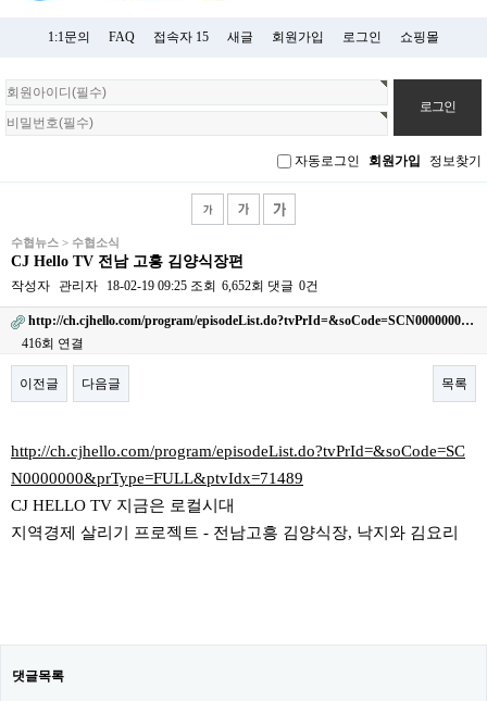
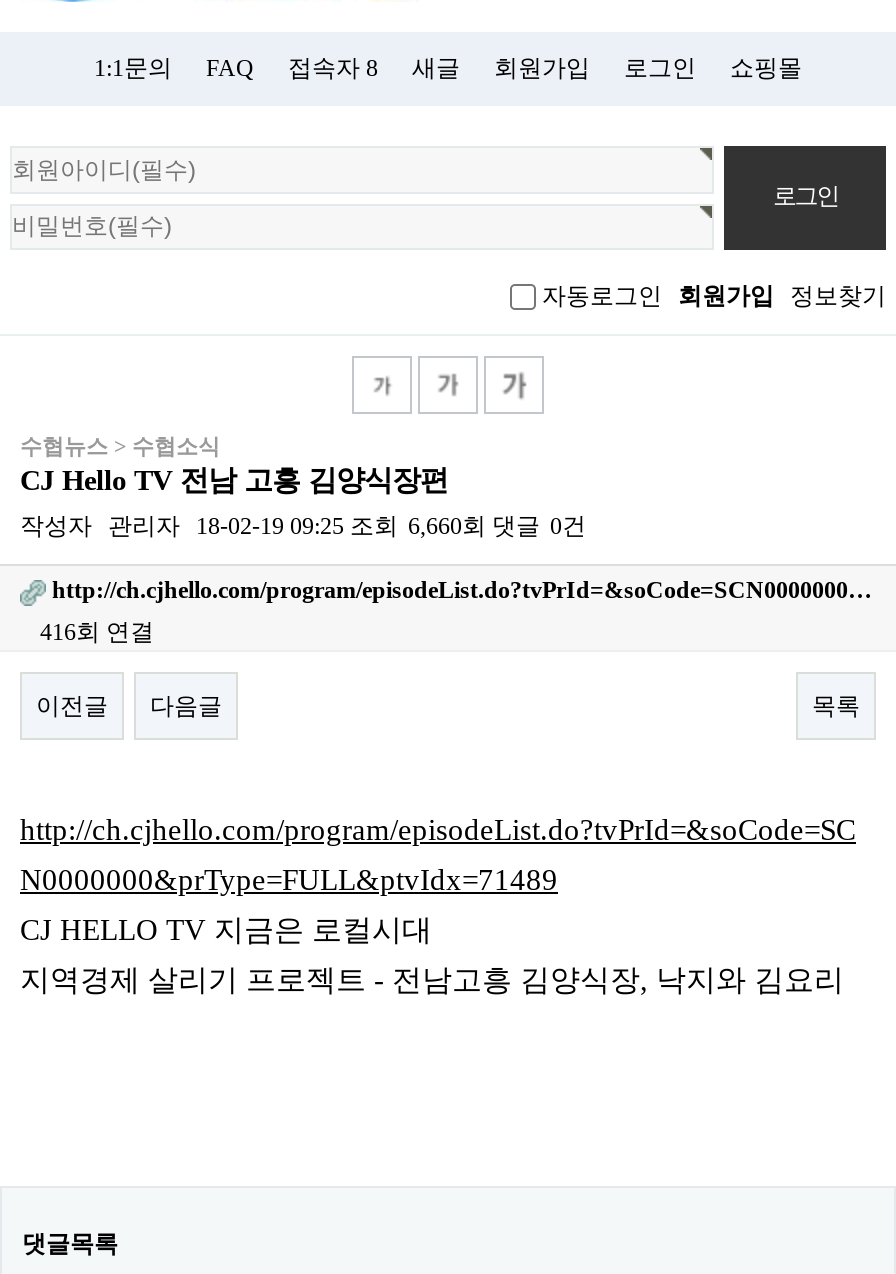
- 접속자 15
+ 접속자 8

- 작성자 관리자 18-02-19 09:25 조회 6,652회 댓글 0건
+ 작성자 관리자 18-02-19 09:25 조회 6,660회 댓글 0건
